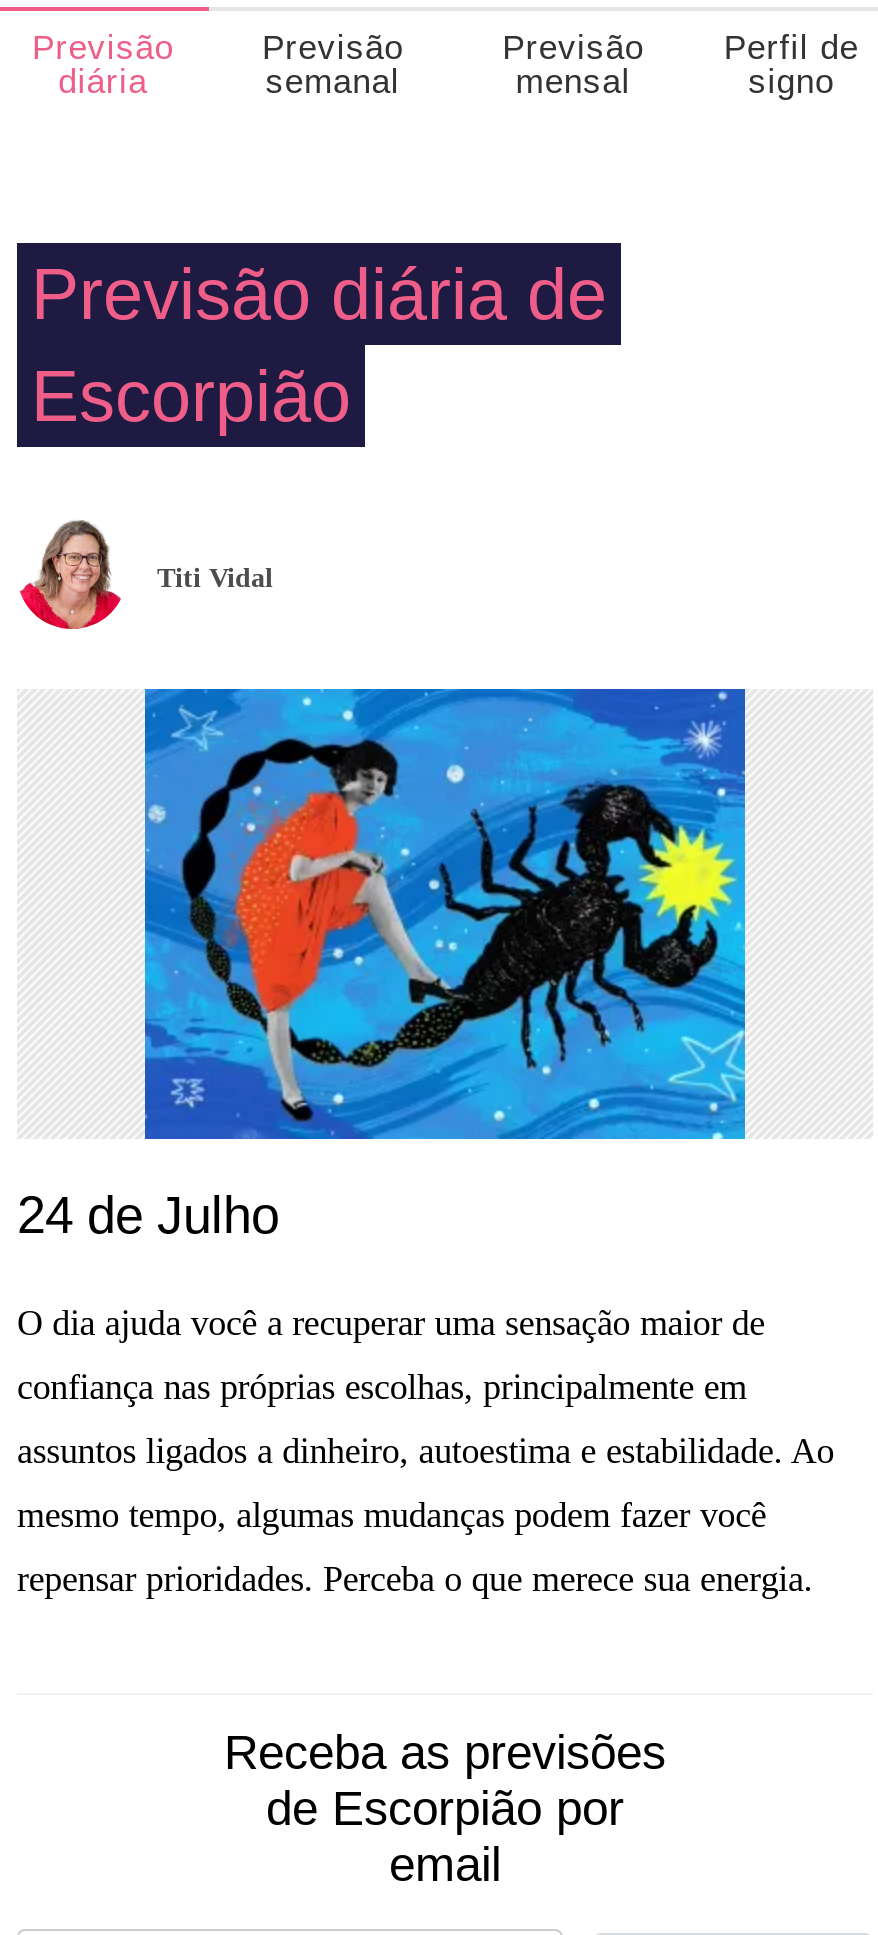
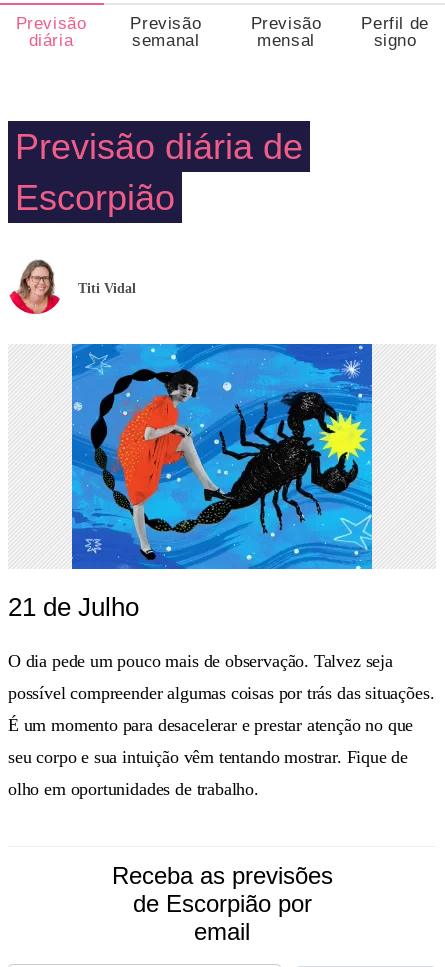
- 24 de Julho
+ 21 de Julho

- O dia ajuda você a recuperar uma sensação maior de
+ O dia pede um pouco mais de observação. Talvez seja

- confiança nas próprias escolhas, principalmente em
+ possível compreender algumas coisas por trás das situações.

- assuntos ligados a dinheiro, autoestima e estabilidade. Ao
+ É um momento para desacelerar e prestar atenção no que

- mesmo tempo, algumas mudanças podem fazer você
+ seu corpo e sua intuição vêm tentando mostrar. Fique de

- repensar prioridades. Perceba o que merece sua energia.
+ olho em oportunidades de trabalho.
